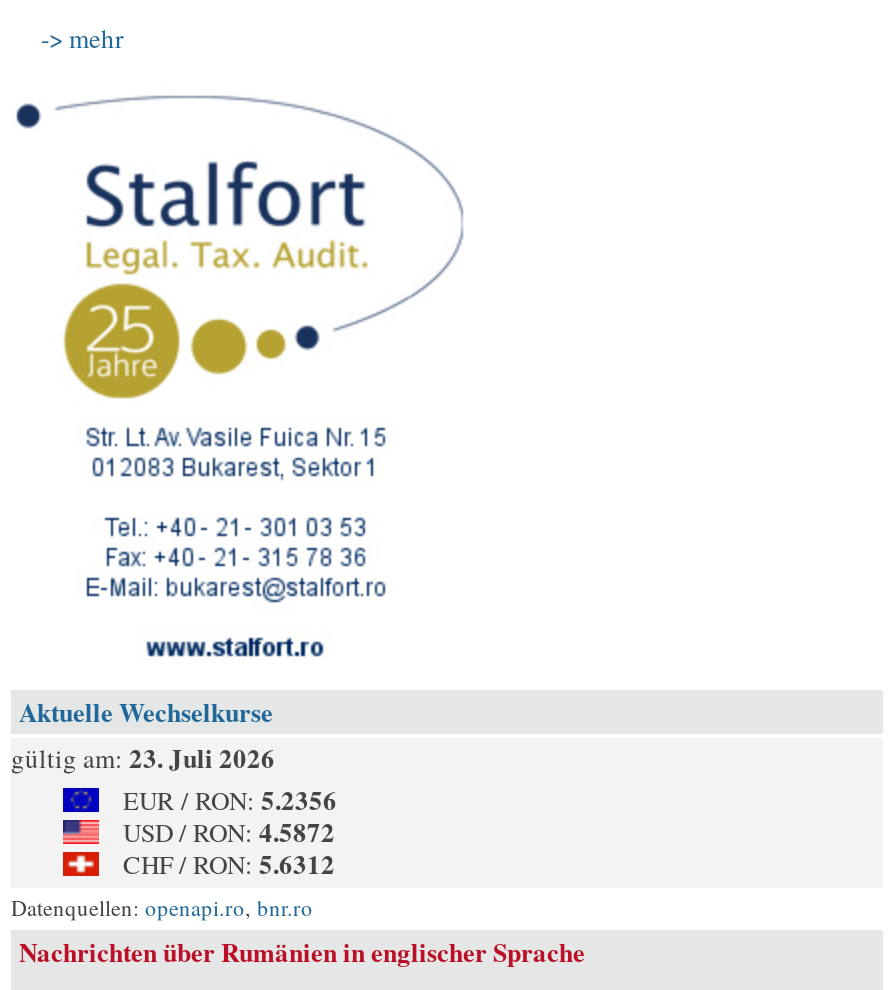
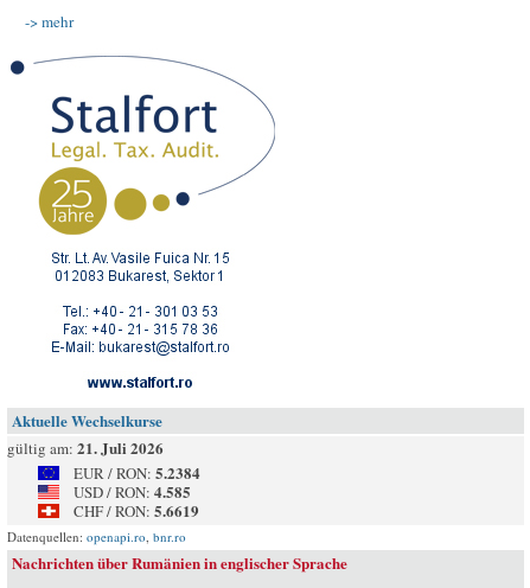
- gültig am: 23. Juli 2026
+ gültig am: 21. Juli 2026

- EUR / RON: 5.2356
+ EUR / RON: 5.2384

- USD / RON: 4.5872
+ USD / RON: 4.585

- CHF / RON: 5.6312
+ CHF / RON: 5.6619
